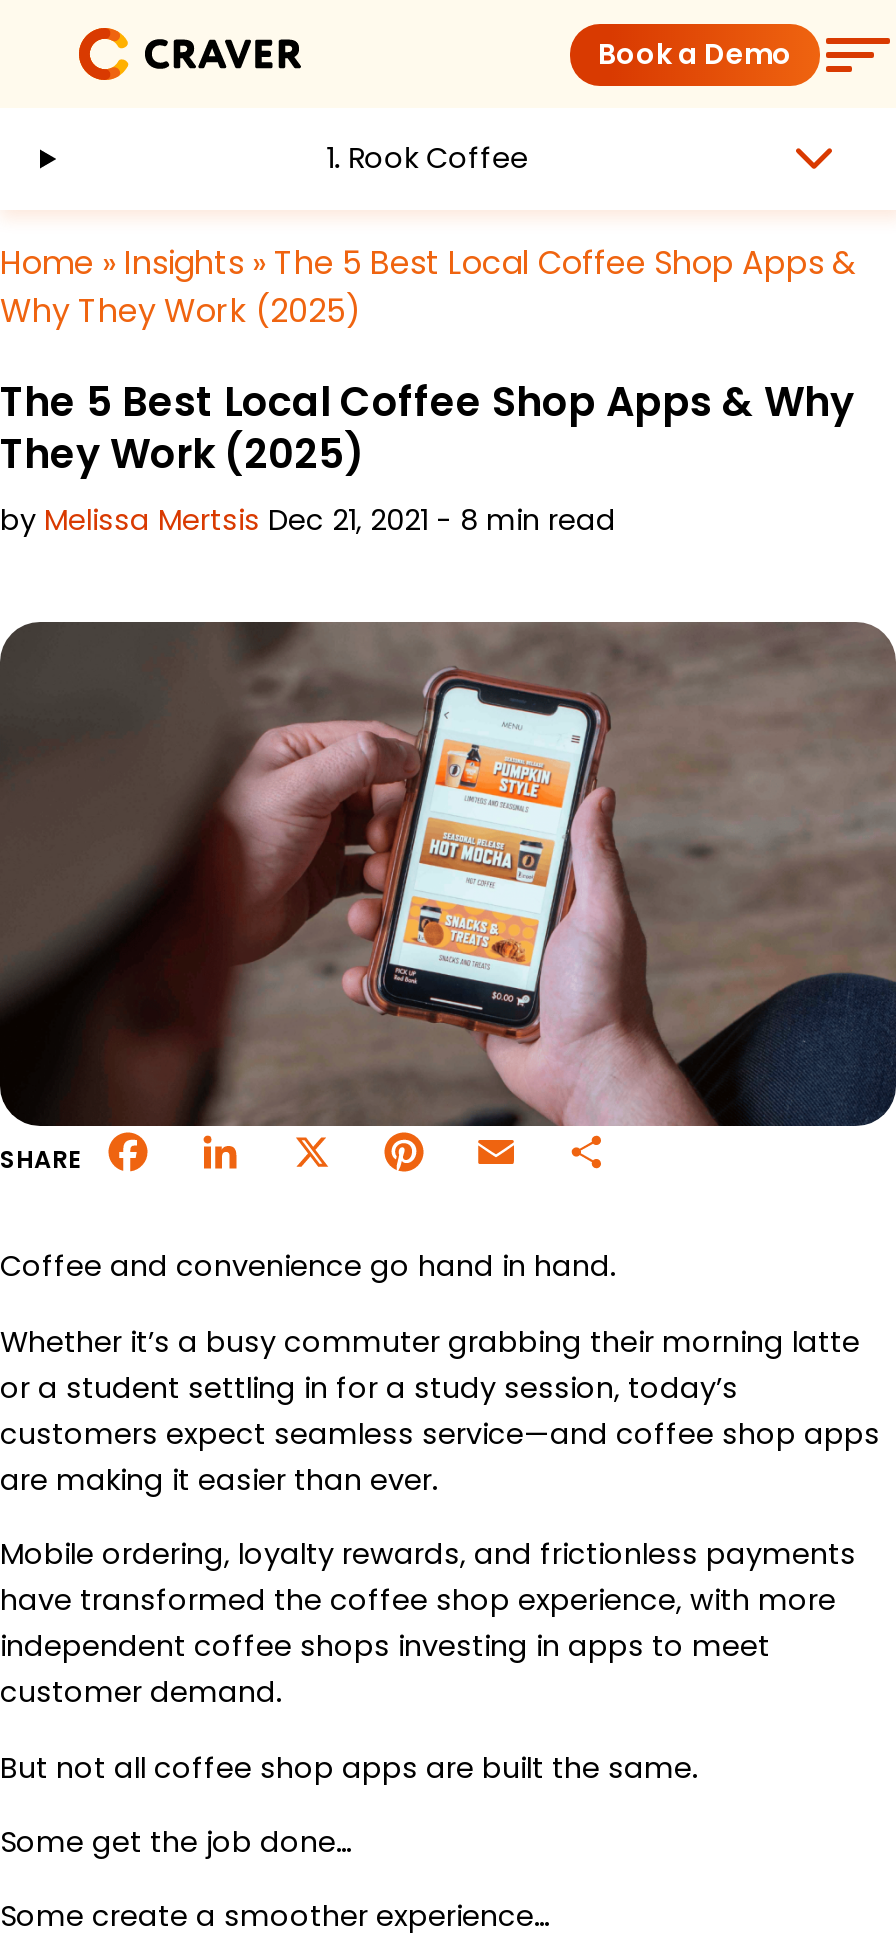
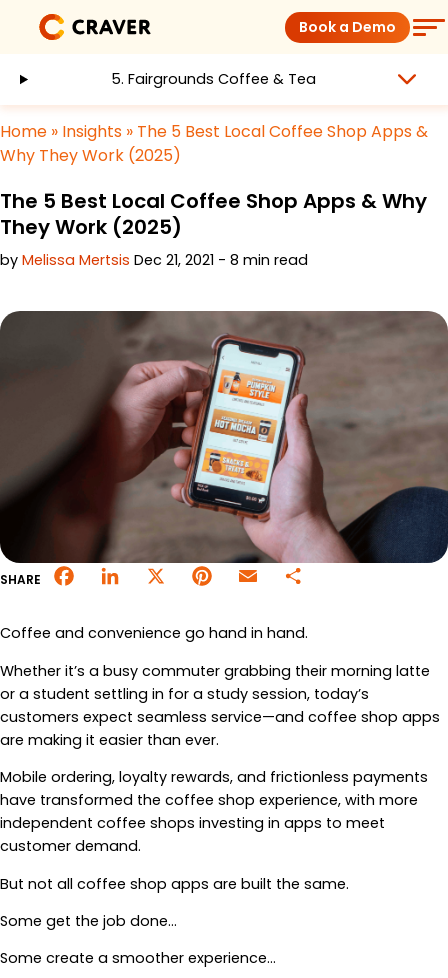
- 1. Rook Coffee
+ 5. Fairgrounds Coffee & Tea
